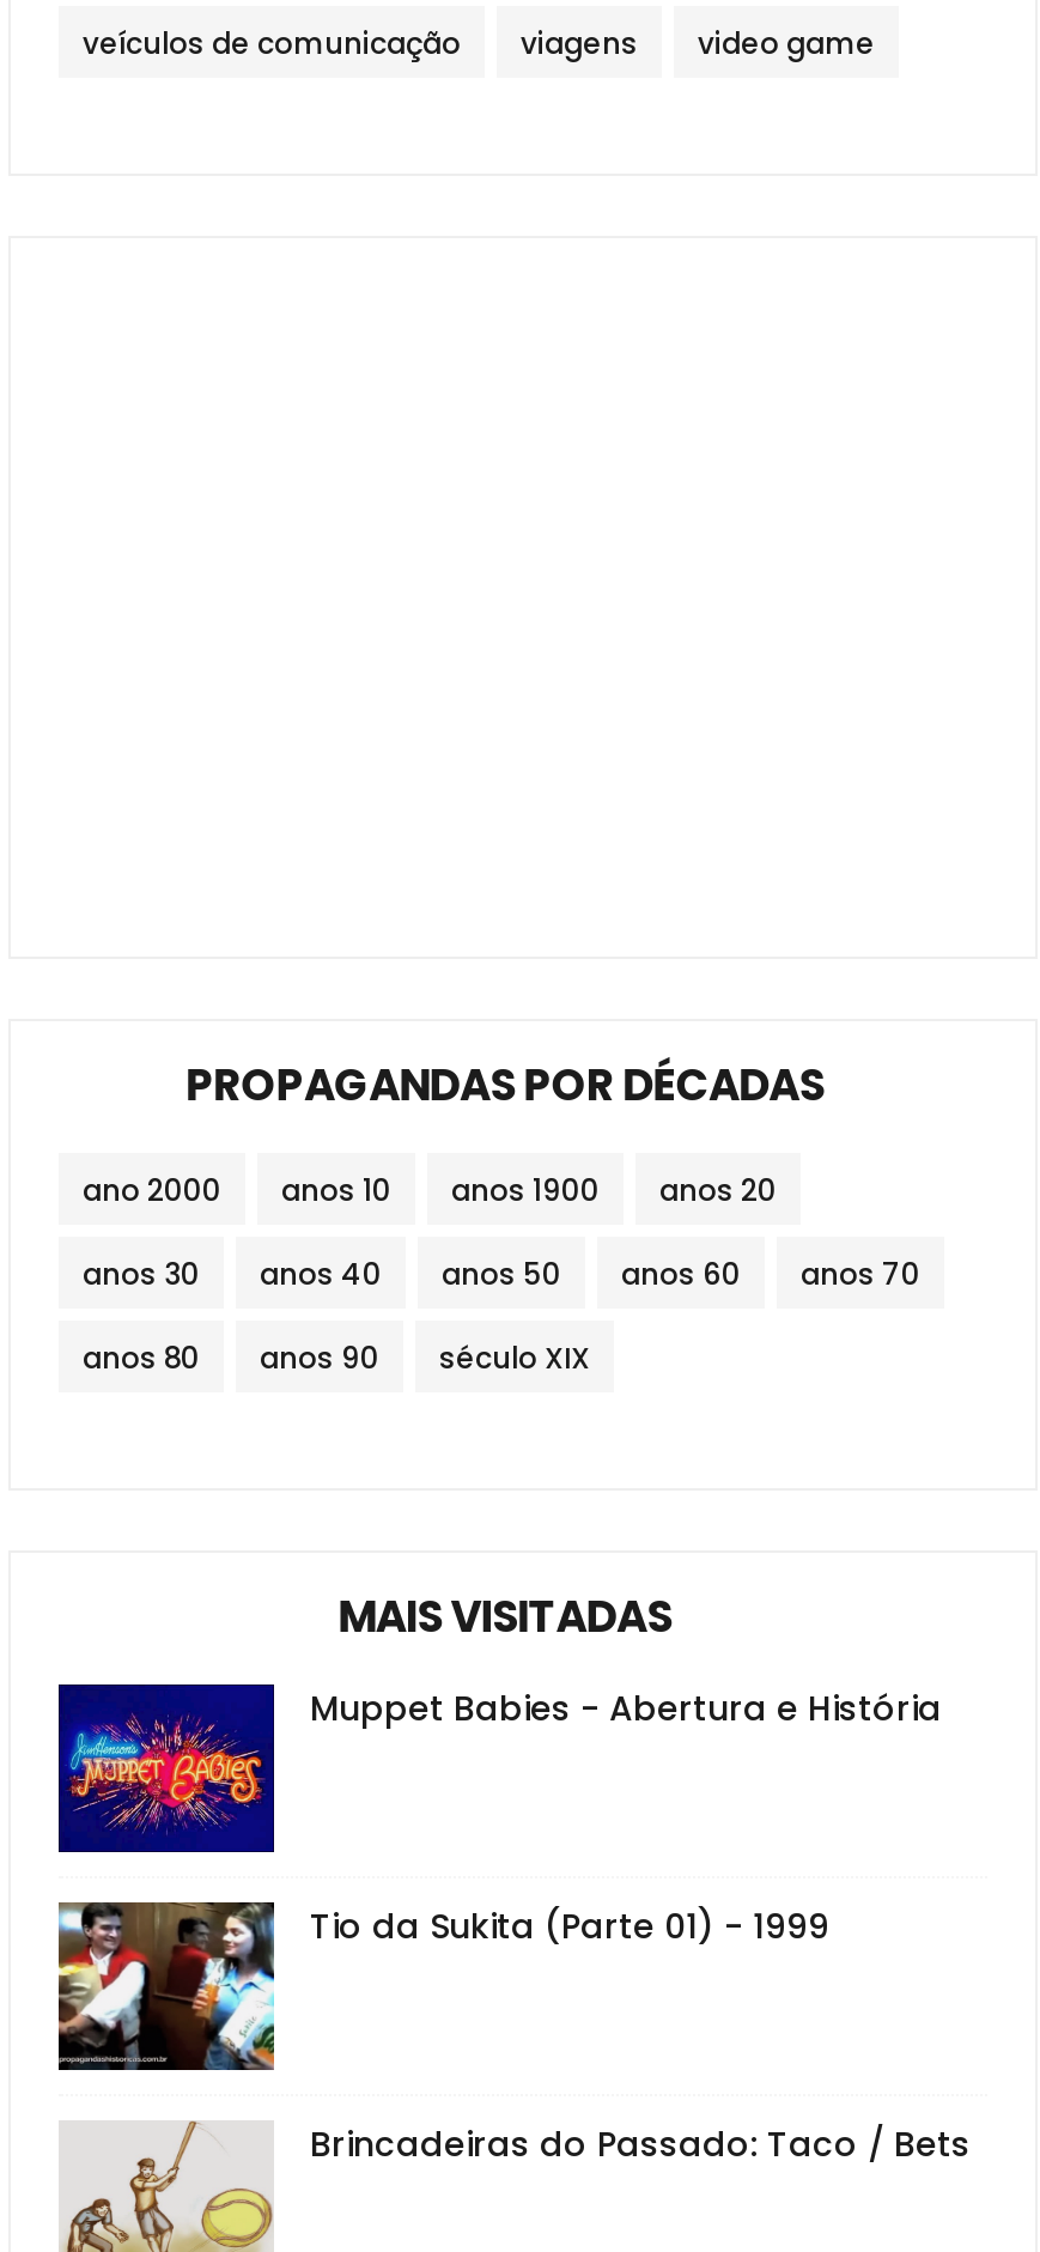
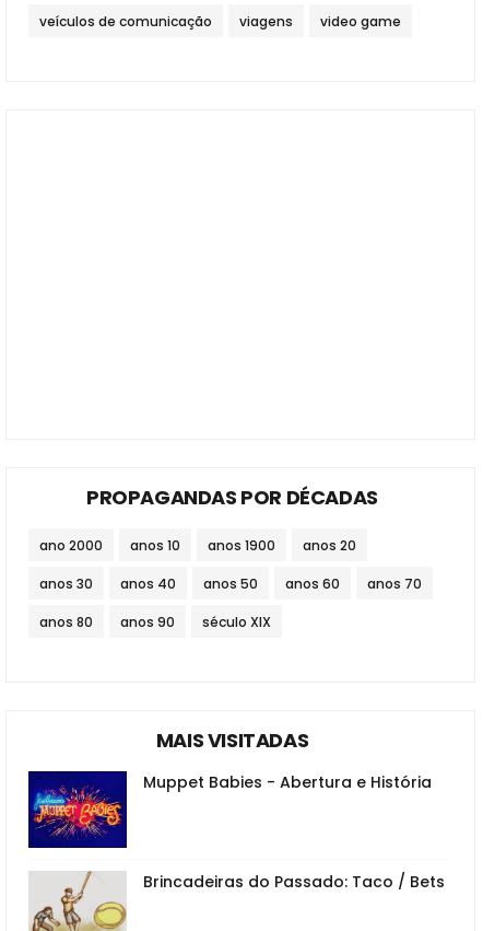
- [image]
- Tio da Sukita (Parte 01) - 1999
